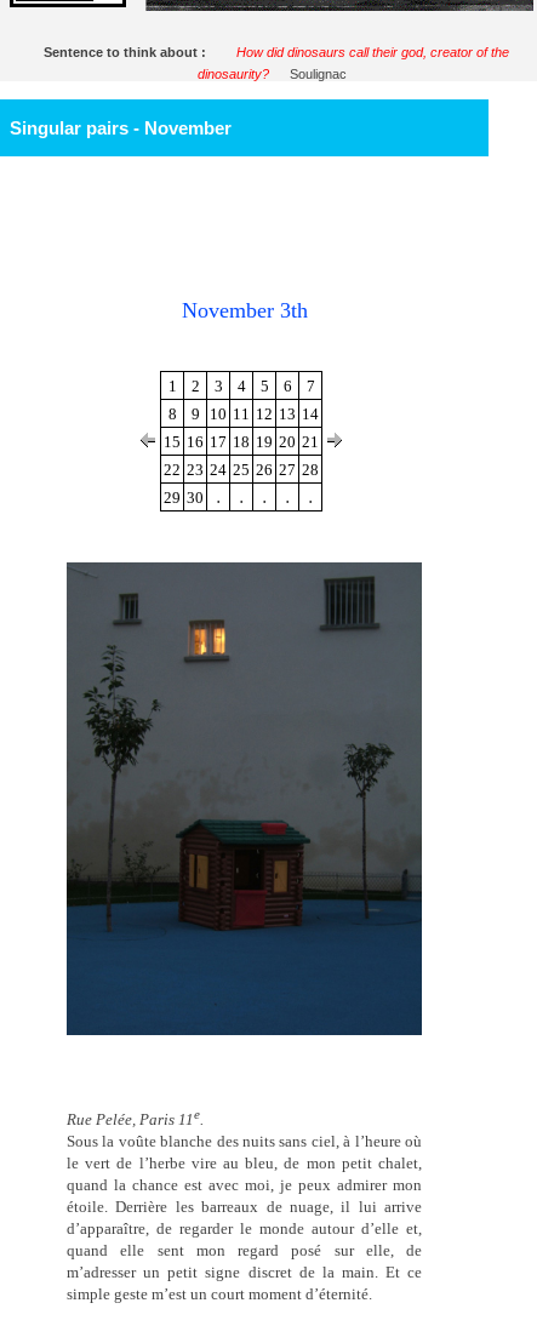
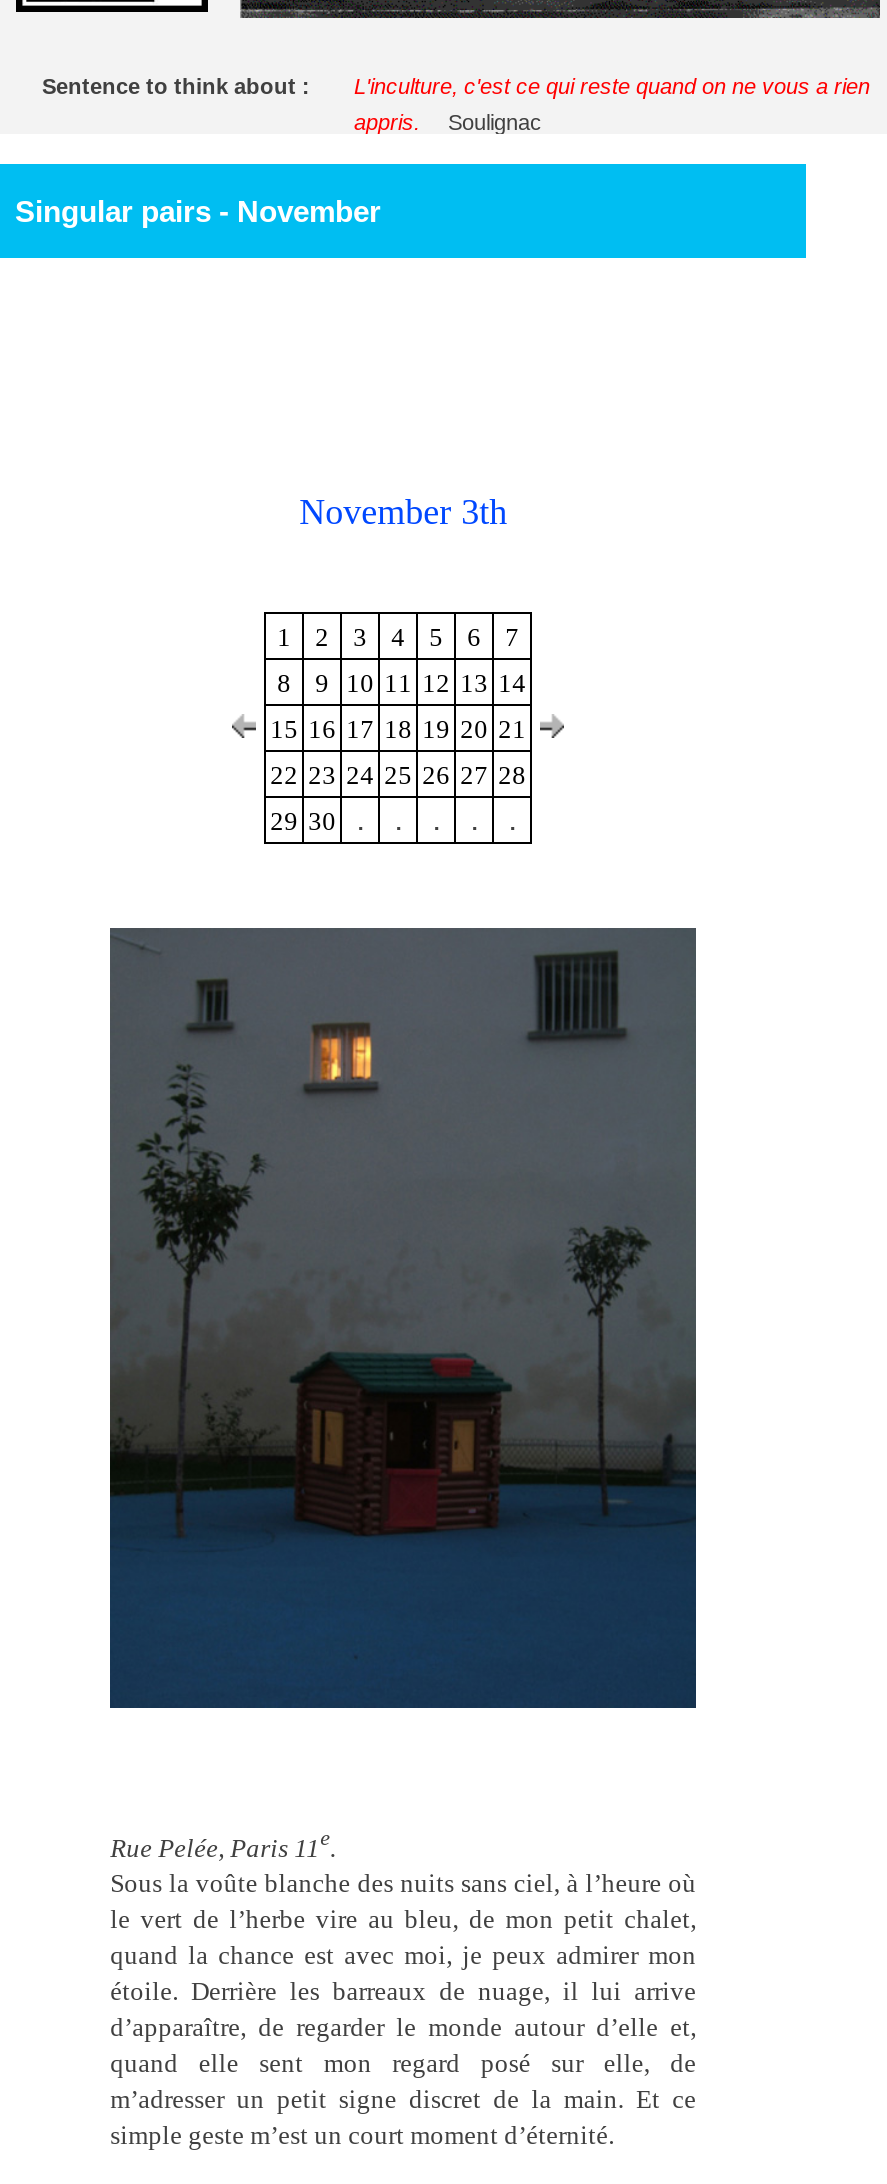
- How did dinosaurs call their god, creator of the
+ L'inculture, c'est ce qui reste quand on ne vous a rien

- dinosaurity?
+ appris.
